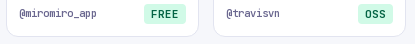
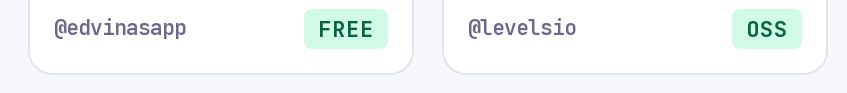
- @miromiro_app
+ @edvinasapp

- @travisvn
+ @levelsio
